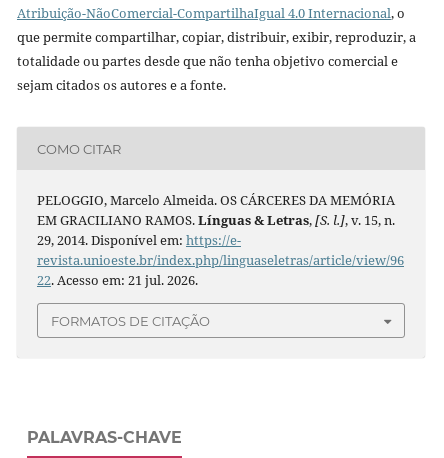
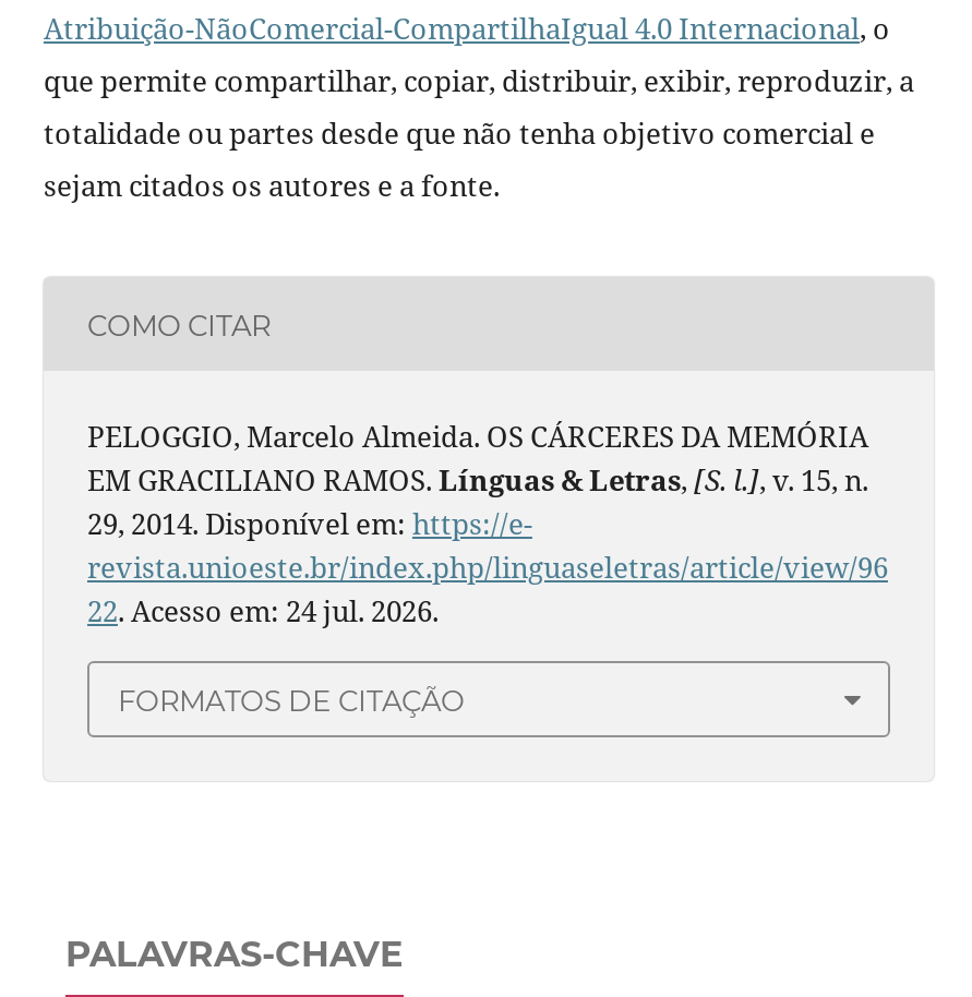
- 22. Acesso em: 21 jul. 2026.
+ 22. Acesso em: 24 jul. 2026.
